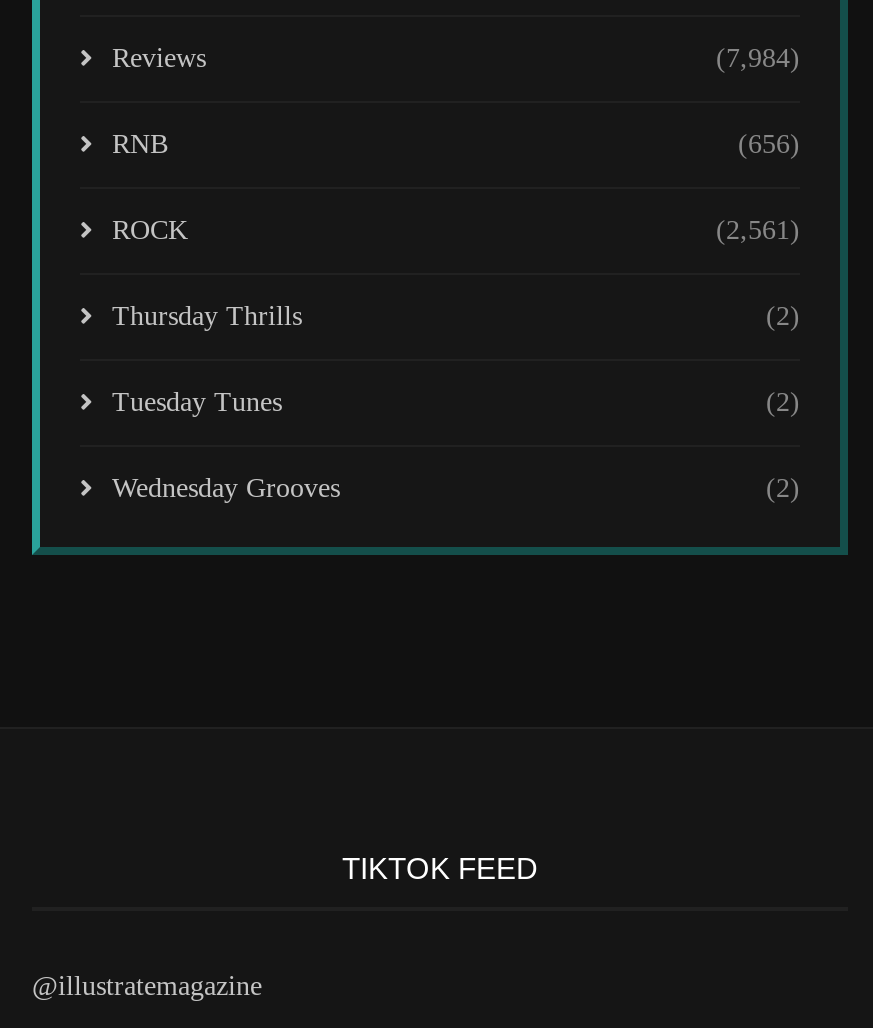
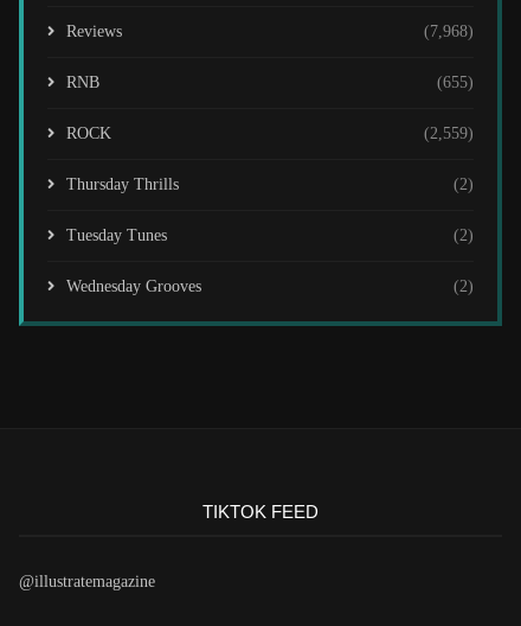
- (7,984)
+ (7,968)

- (656)
+ (655)

- (2,561)
+ (2,559)
